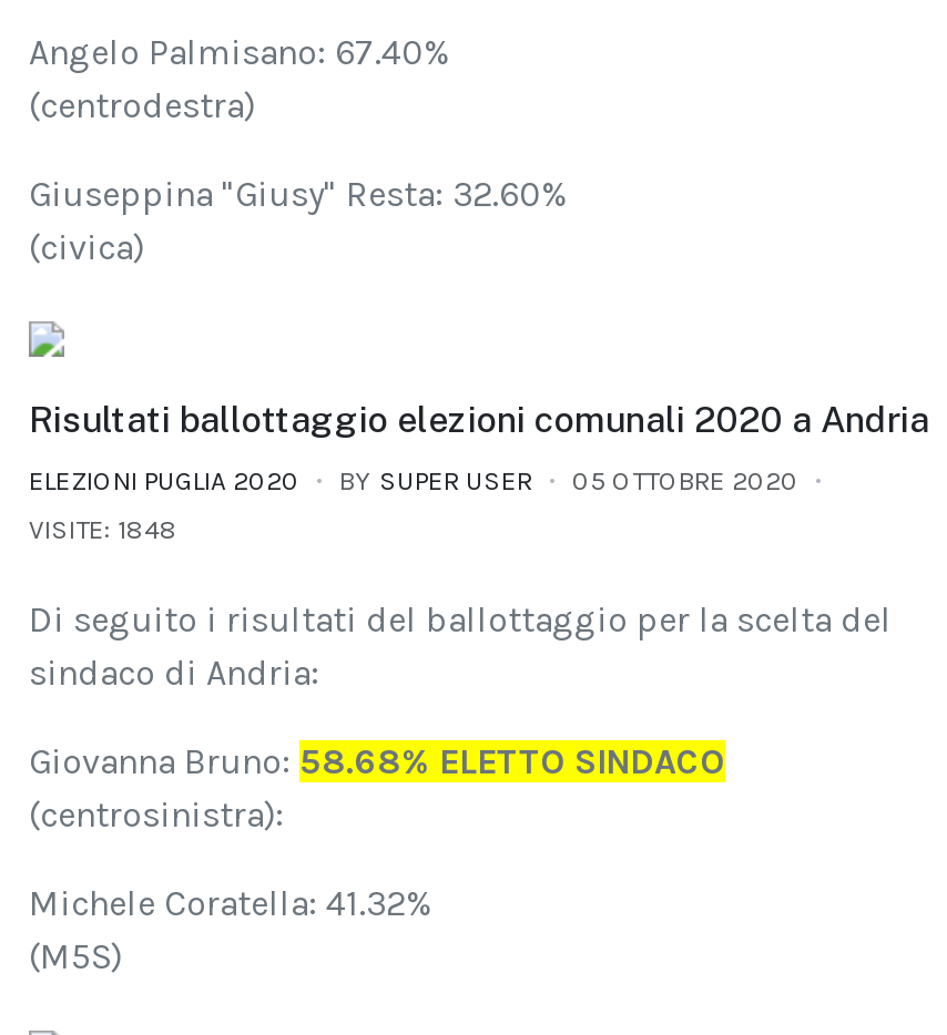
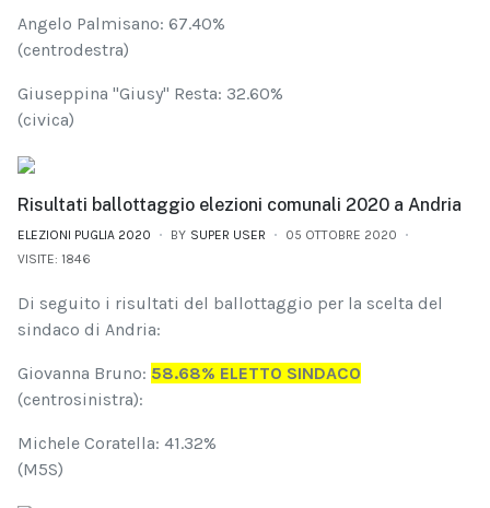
- VISITE: 1848
+ VISITE: 1846
